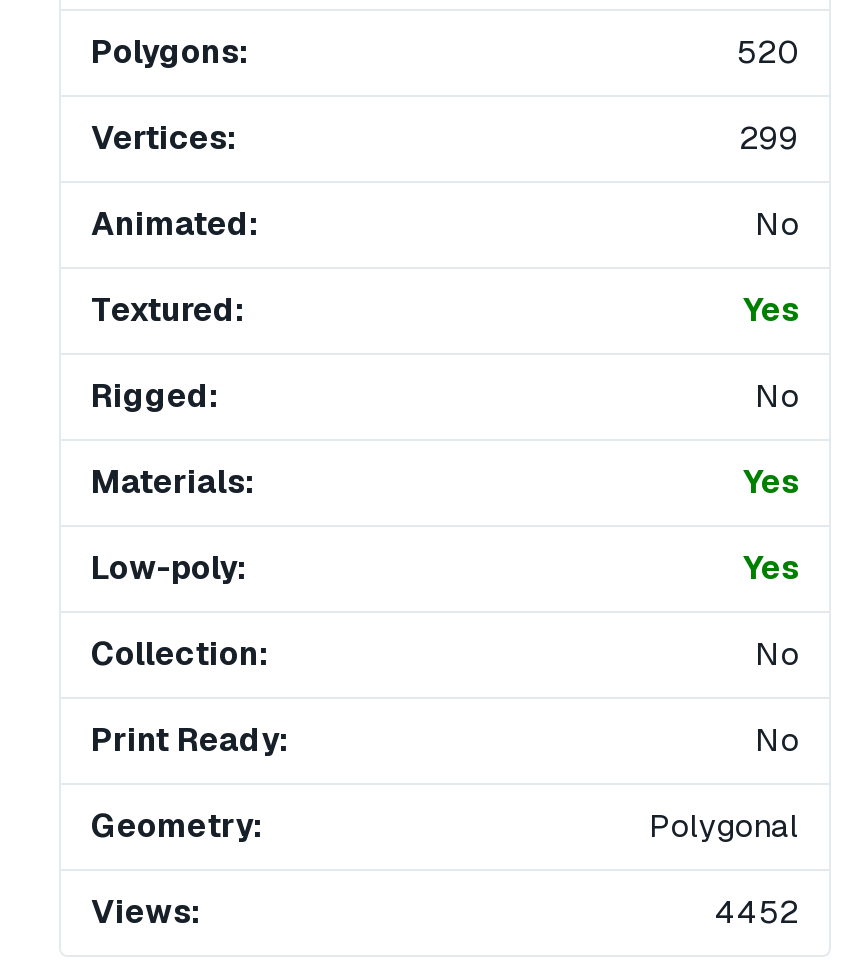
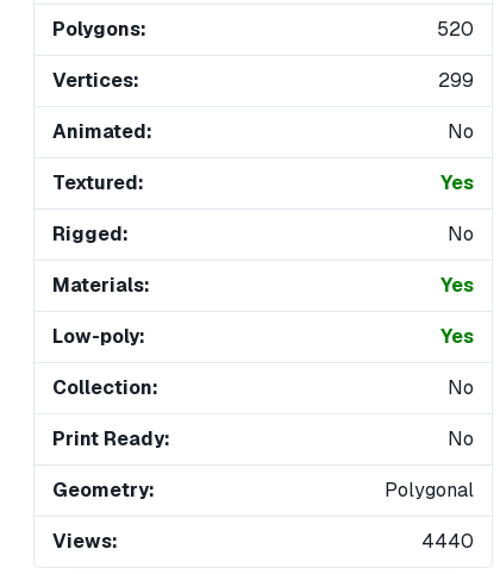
- 4452
+ 4440
